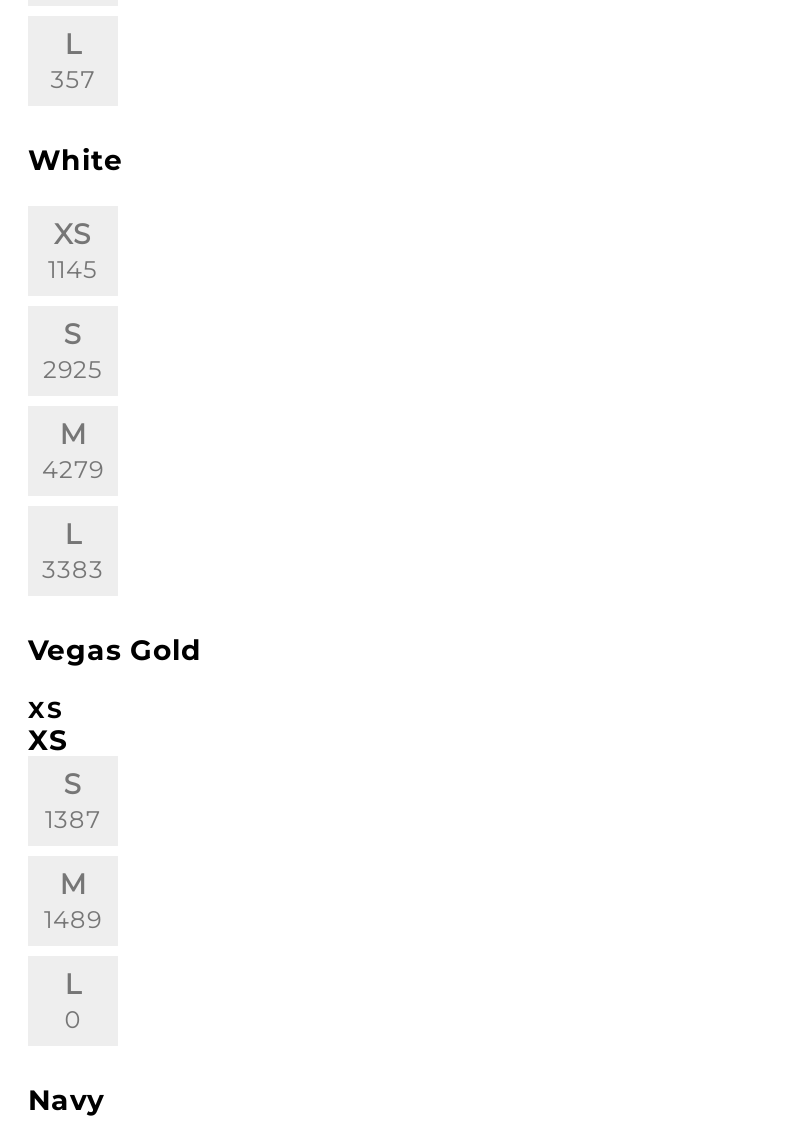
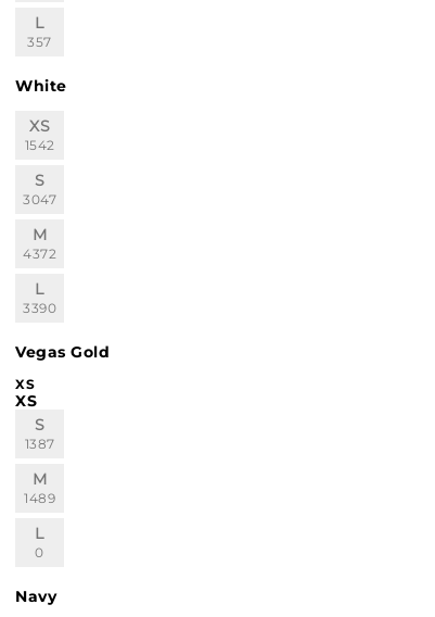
- 1145
+ 1542

- 2925
+ 3047

- 4279
+ 4372

- 3383
+ 3390
